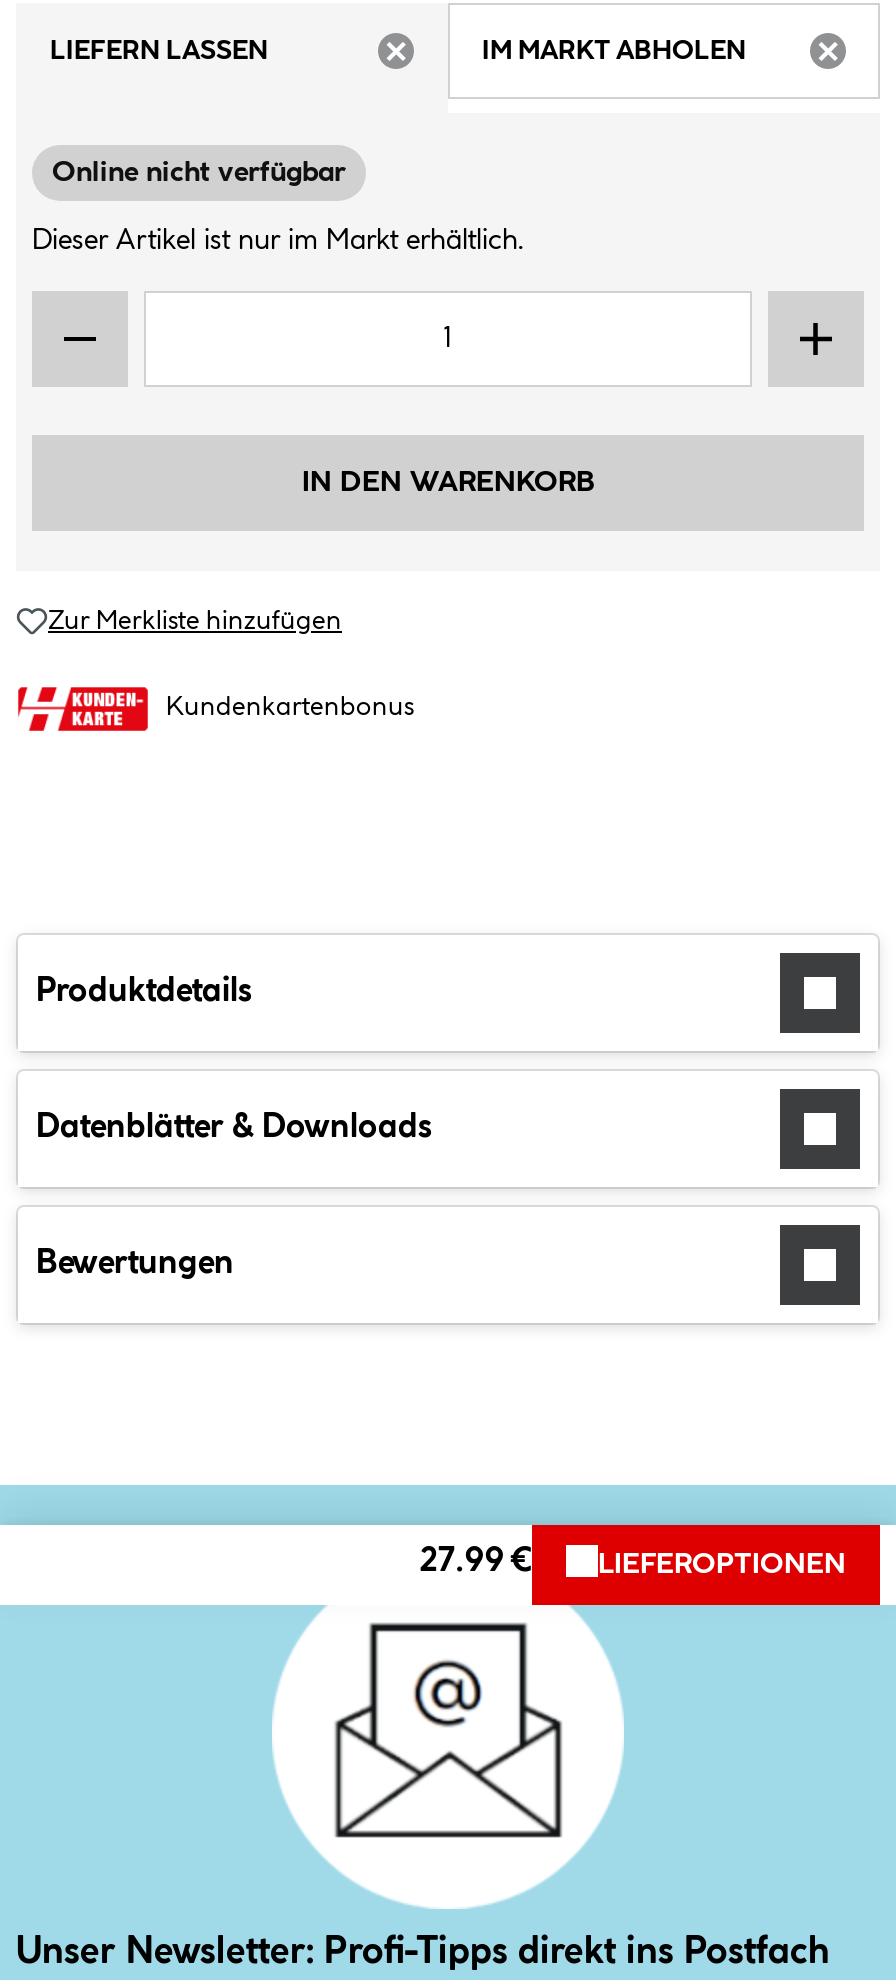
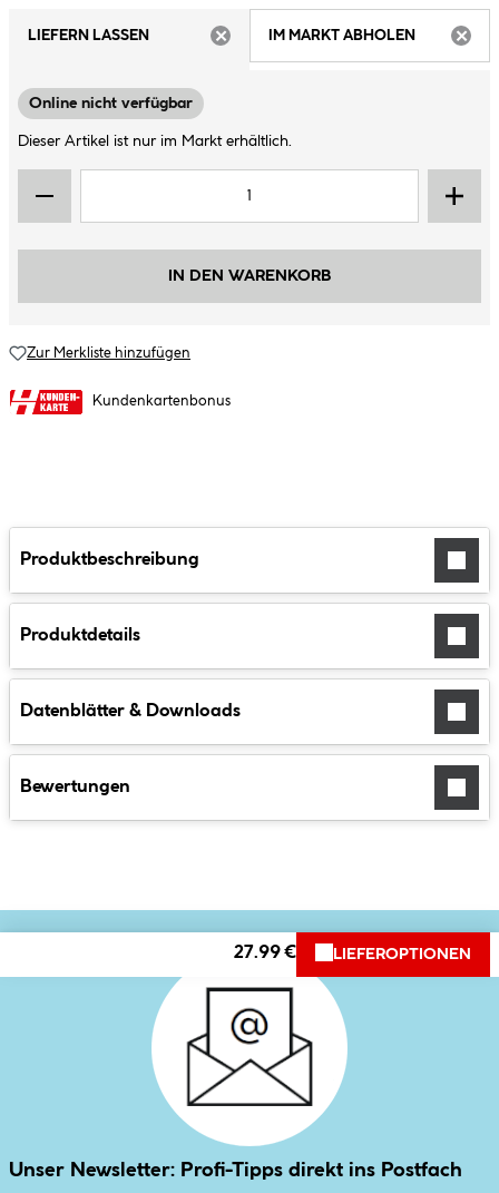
+ Produktbeschreibung
